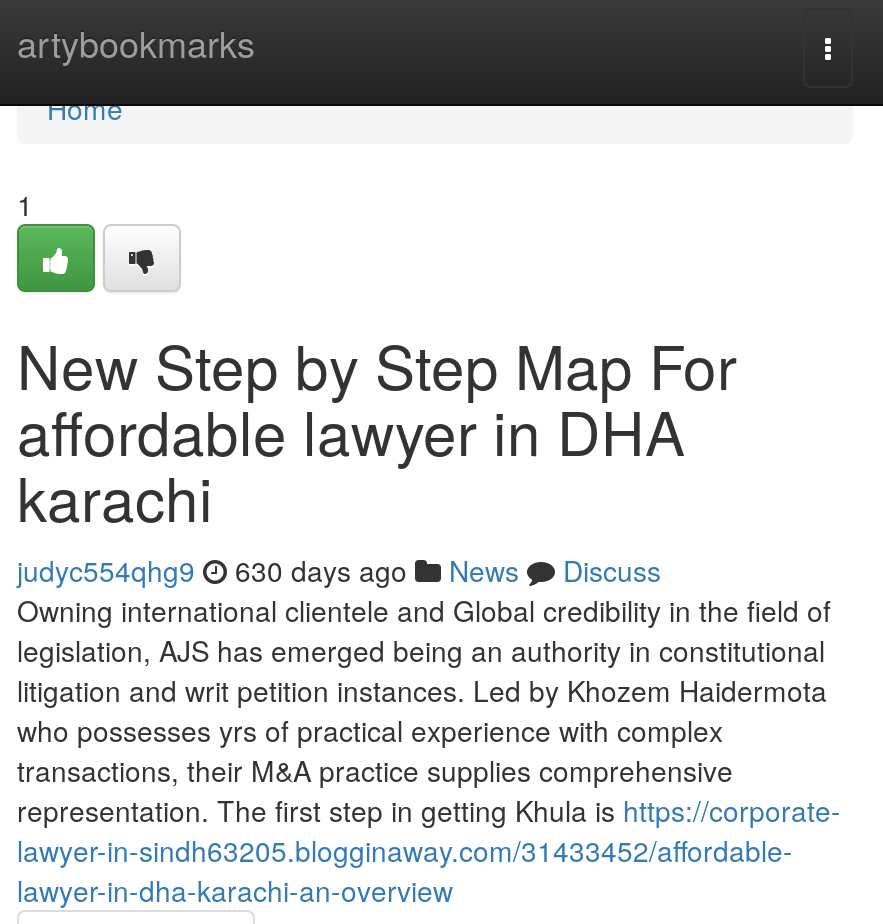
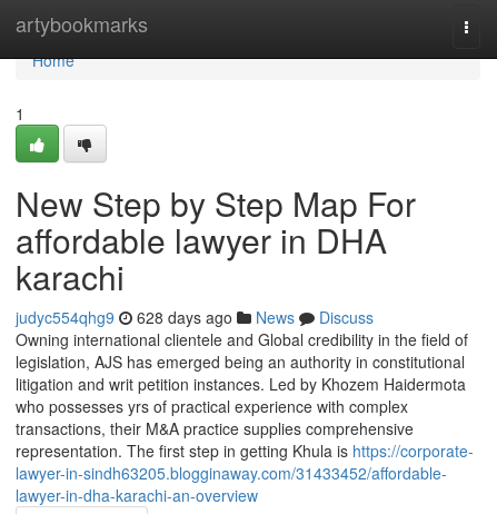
- judyc554qhg9 630 days ago News Discuss
+ judyc554qhg9 628 days ago News Discuss
